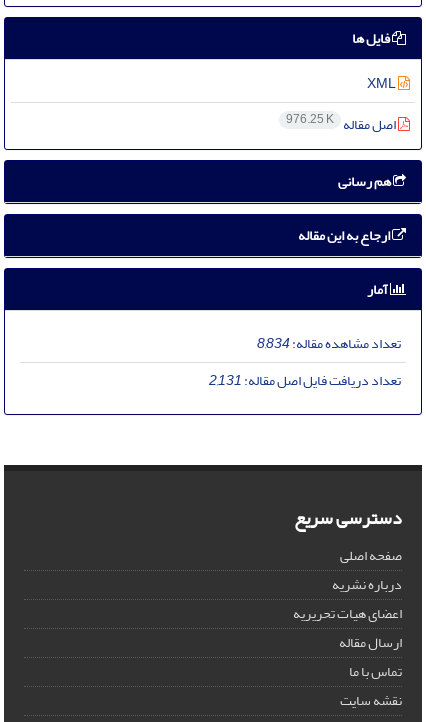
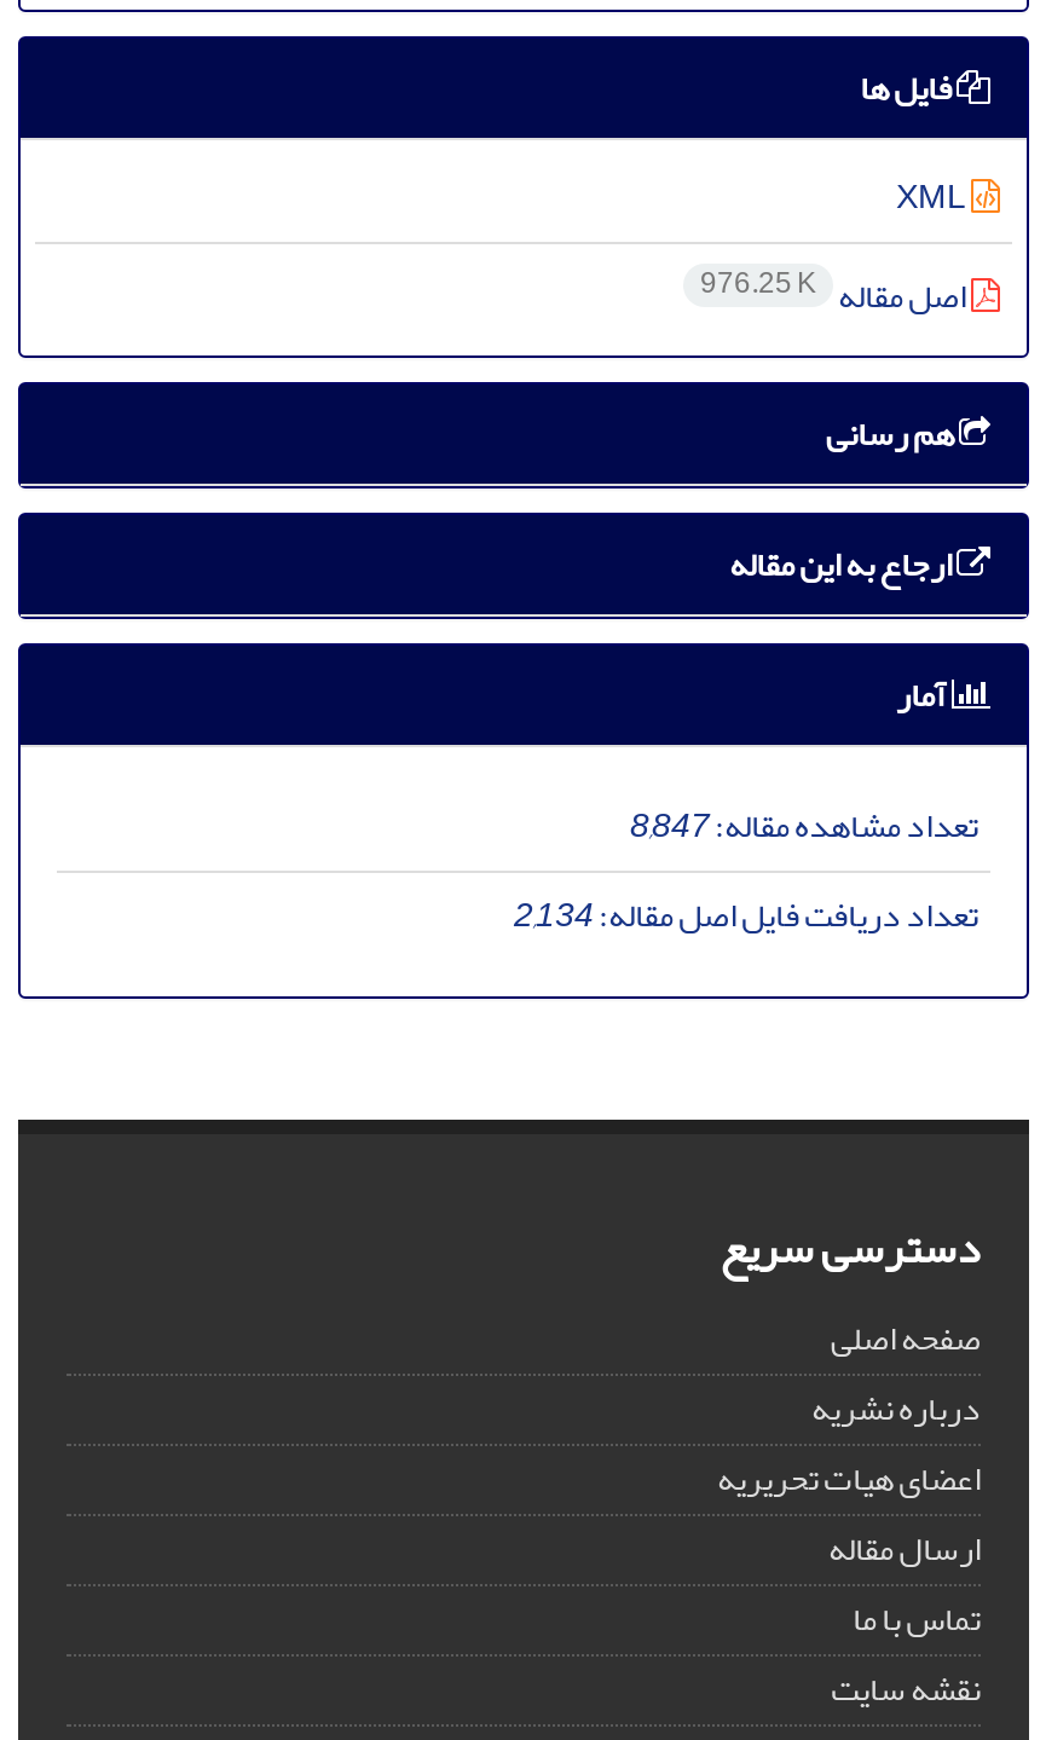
- تعداد مشاهده مقاله:8,834
+ تعداد مشاهده مقاله:8,847

- تعداد دریافت فایل اصل مقاله:2,131
+ تعداد دریافت فایل اصل مقاله:2,134
